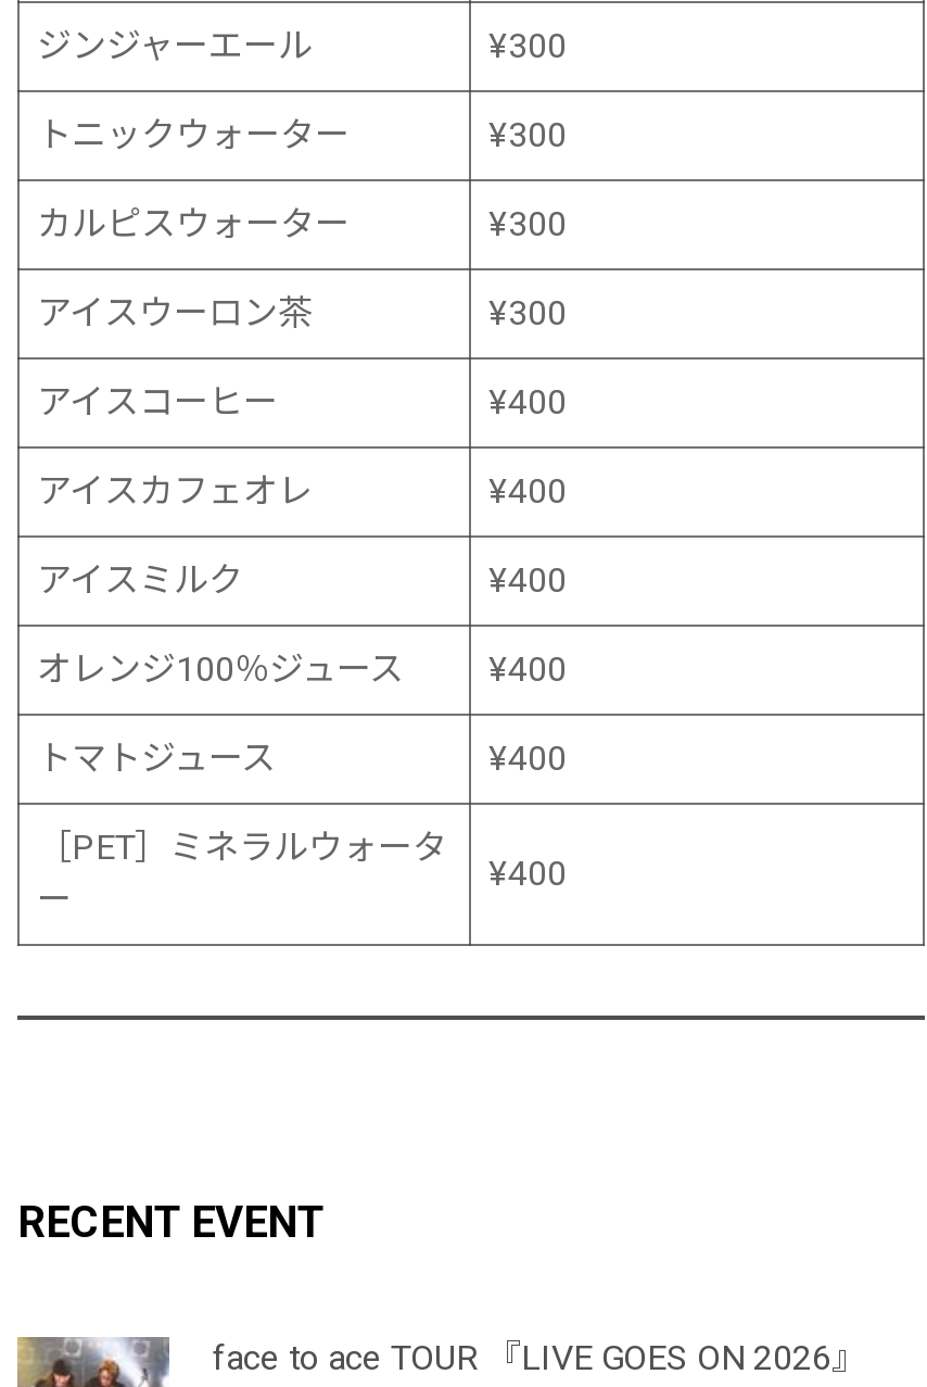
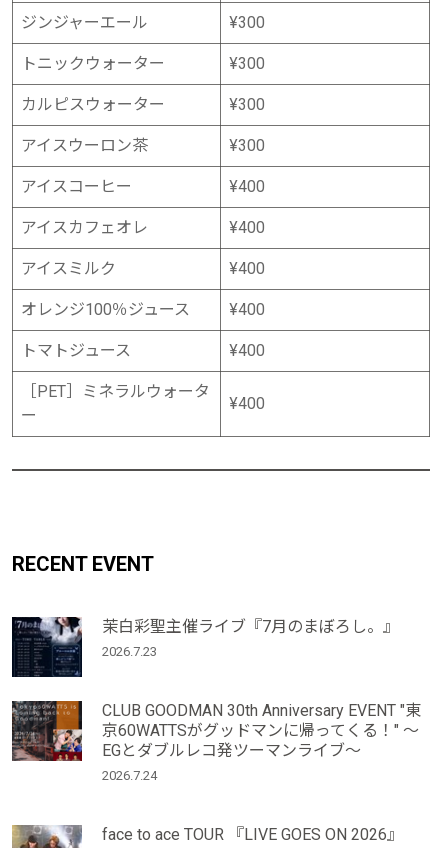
+ [image]

+ [image]
+ 茉白彩聖主催ライブ『7月のまぼろし。』
+ 2026.7.23
+ CLUB GOODMAN 30th Anniversary EVENT "東
+ 京60WATTSがグッドマンに帰ってくる！" 〜
+ EGとダブルレコ発ツーマンライブ〜
+ 2026.7.24
